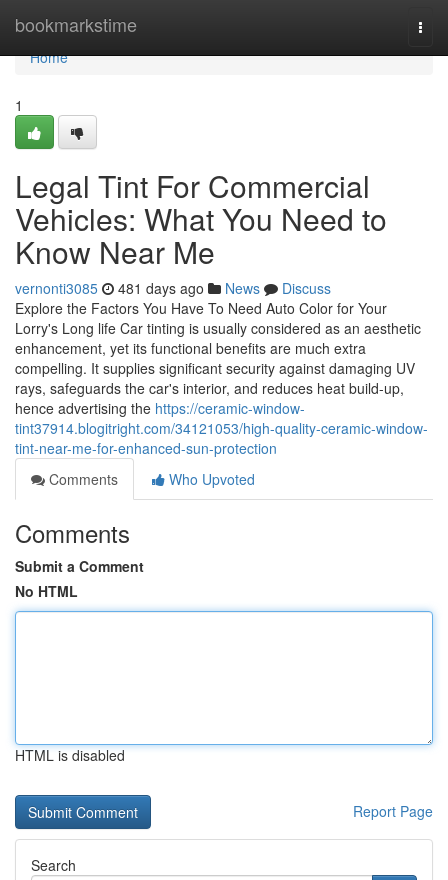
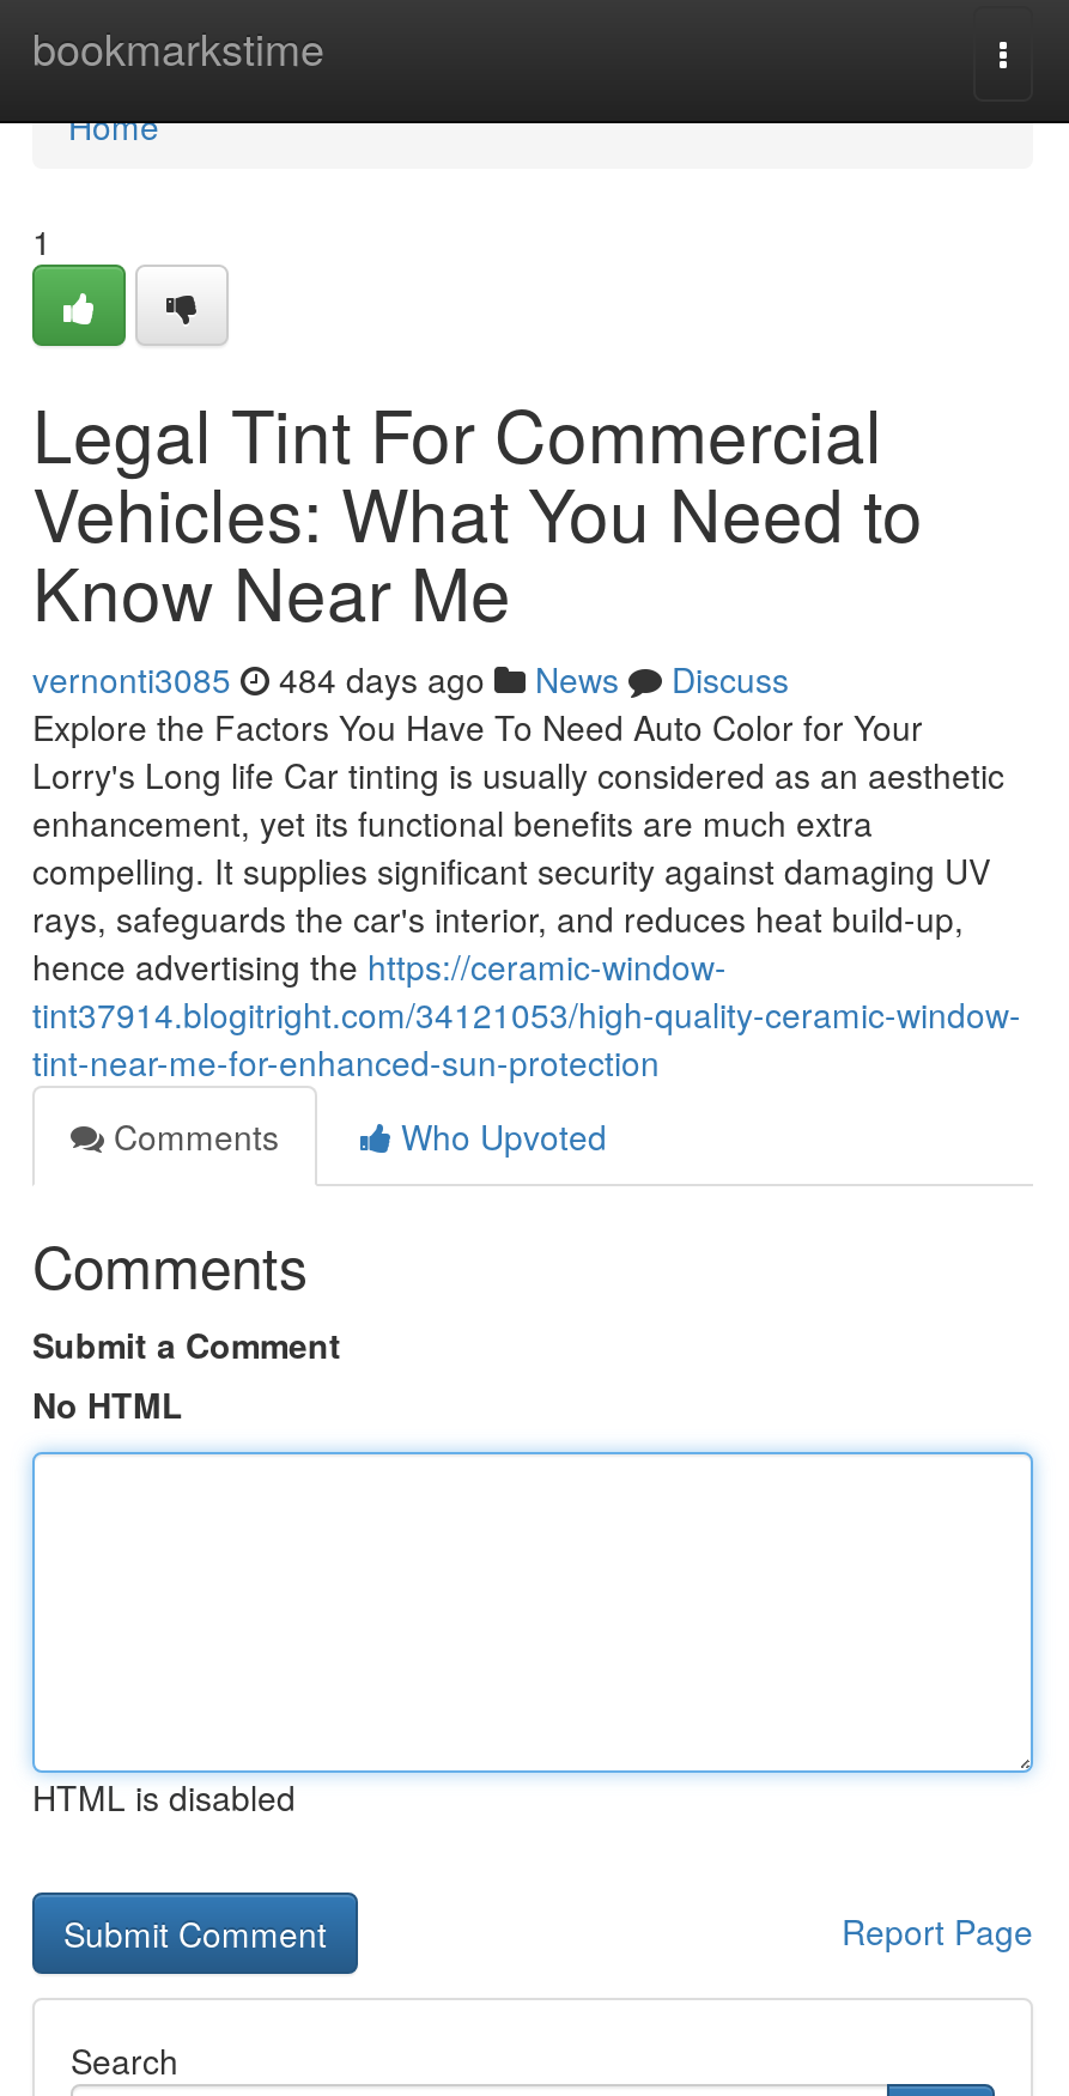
- vernonti3085 481 days ago News Discuss
+ vernonti3085 484 days ago News Discuss
